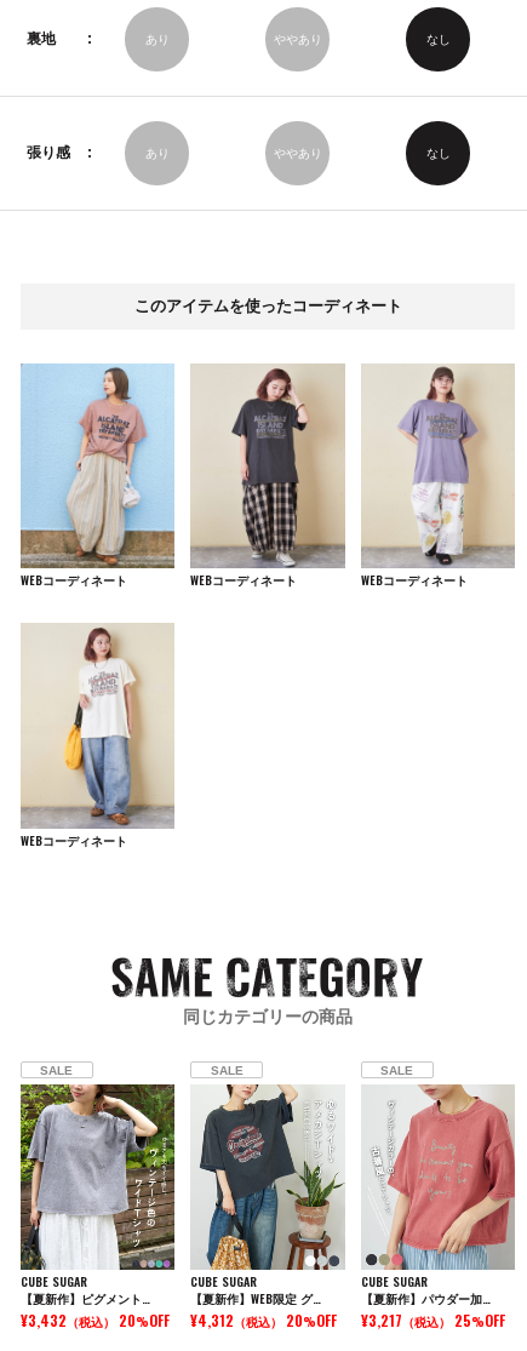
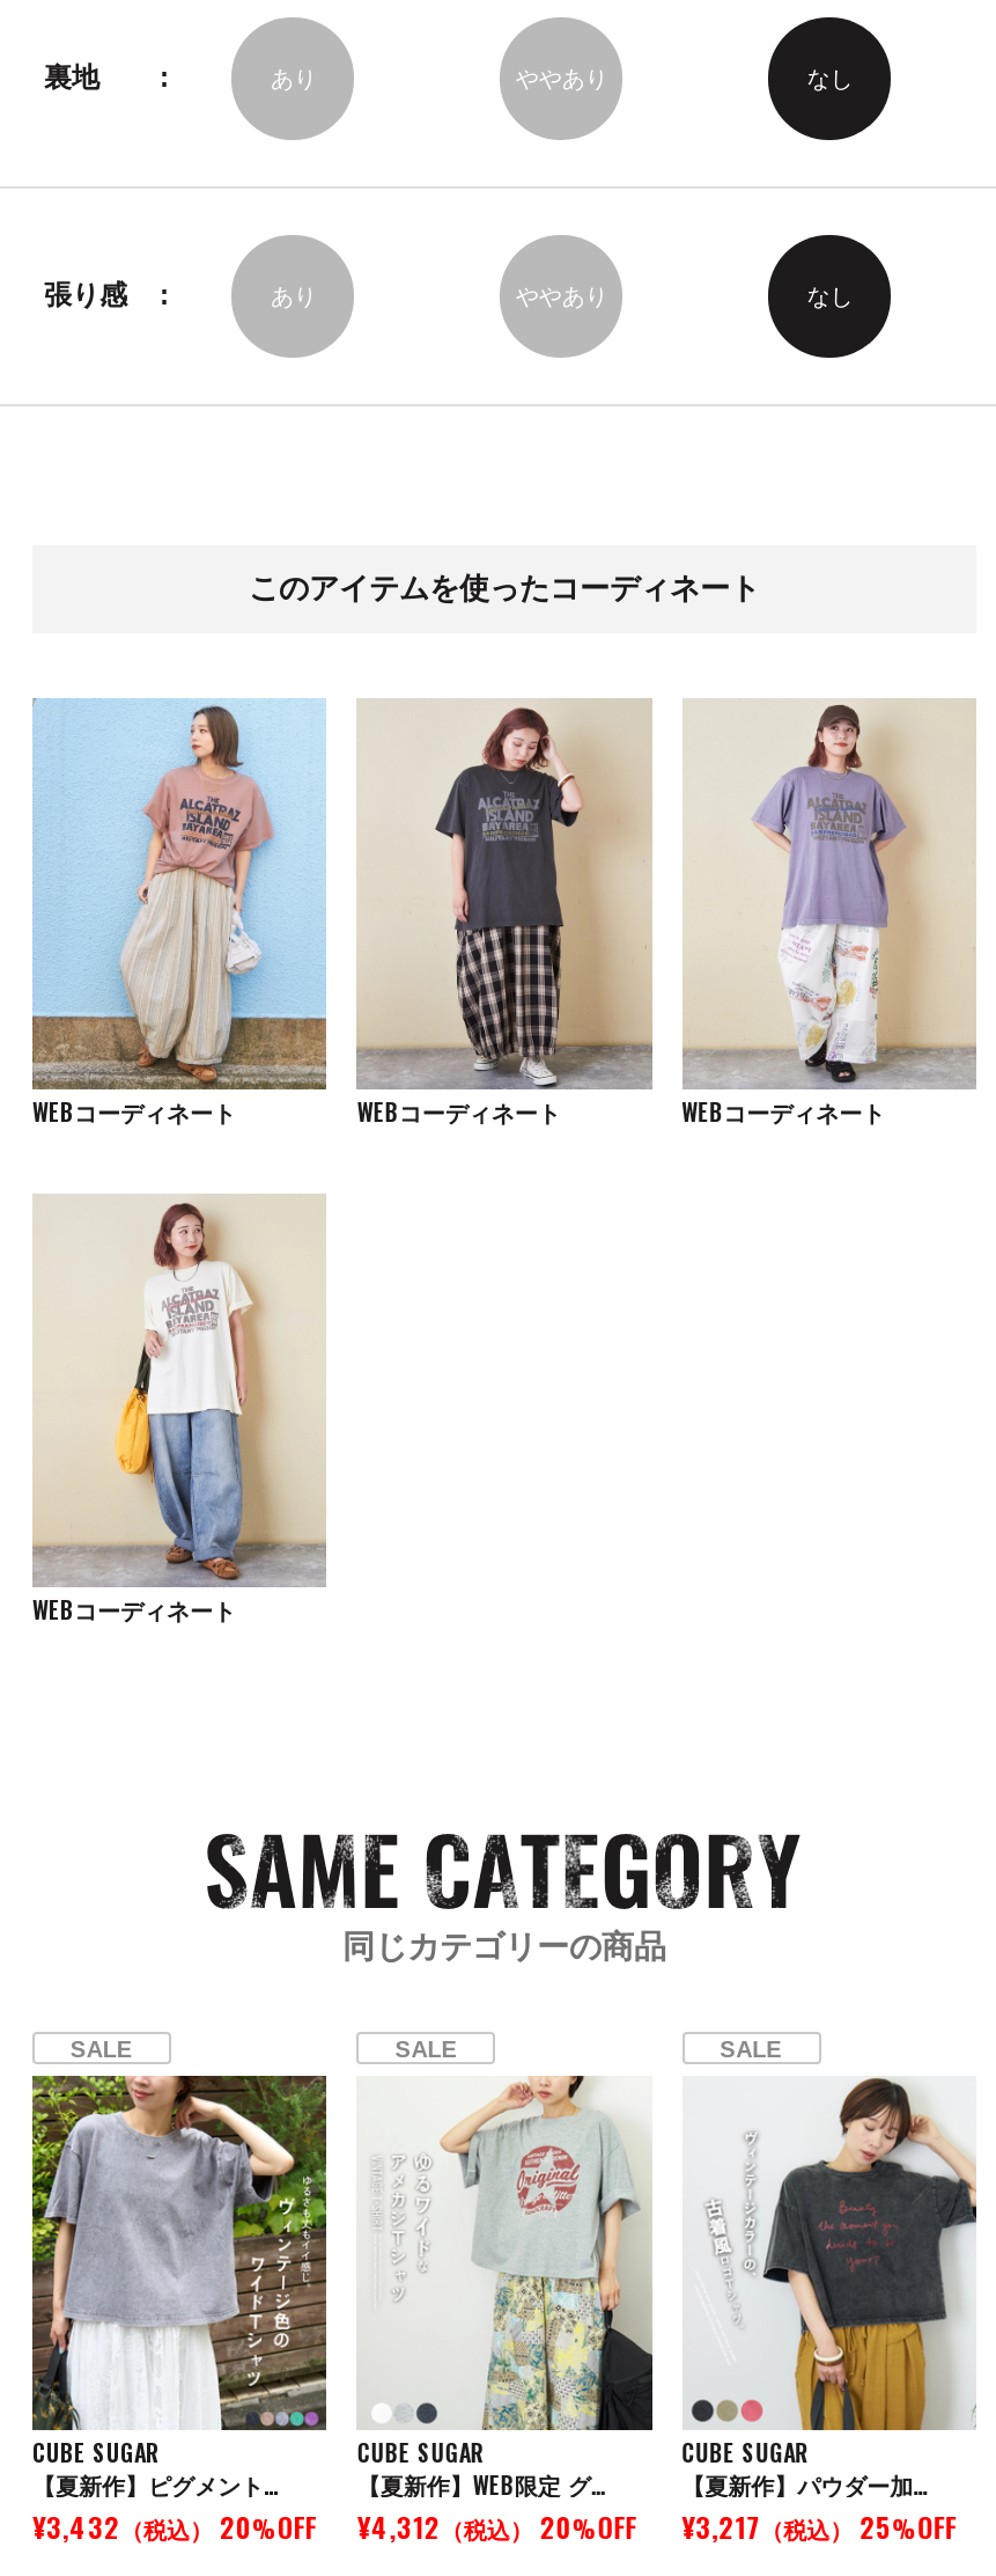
- [image]
+ [image]

- [image]
+ [image]
